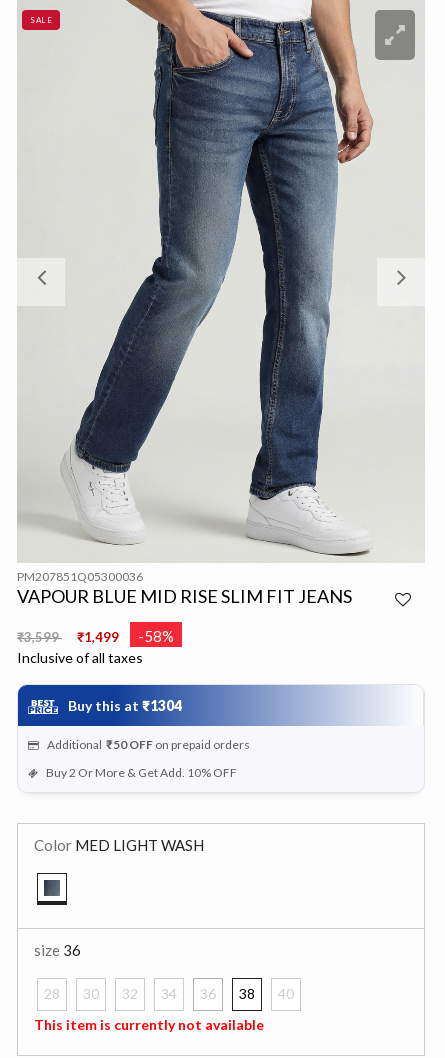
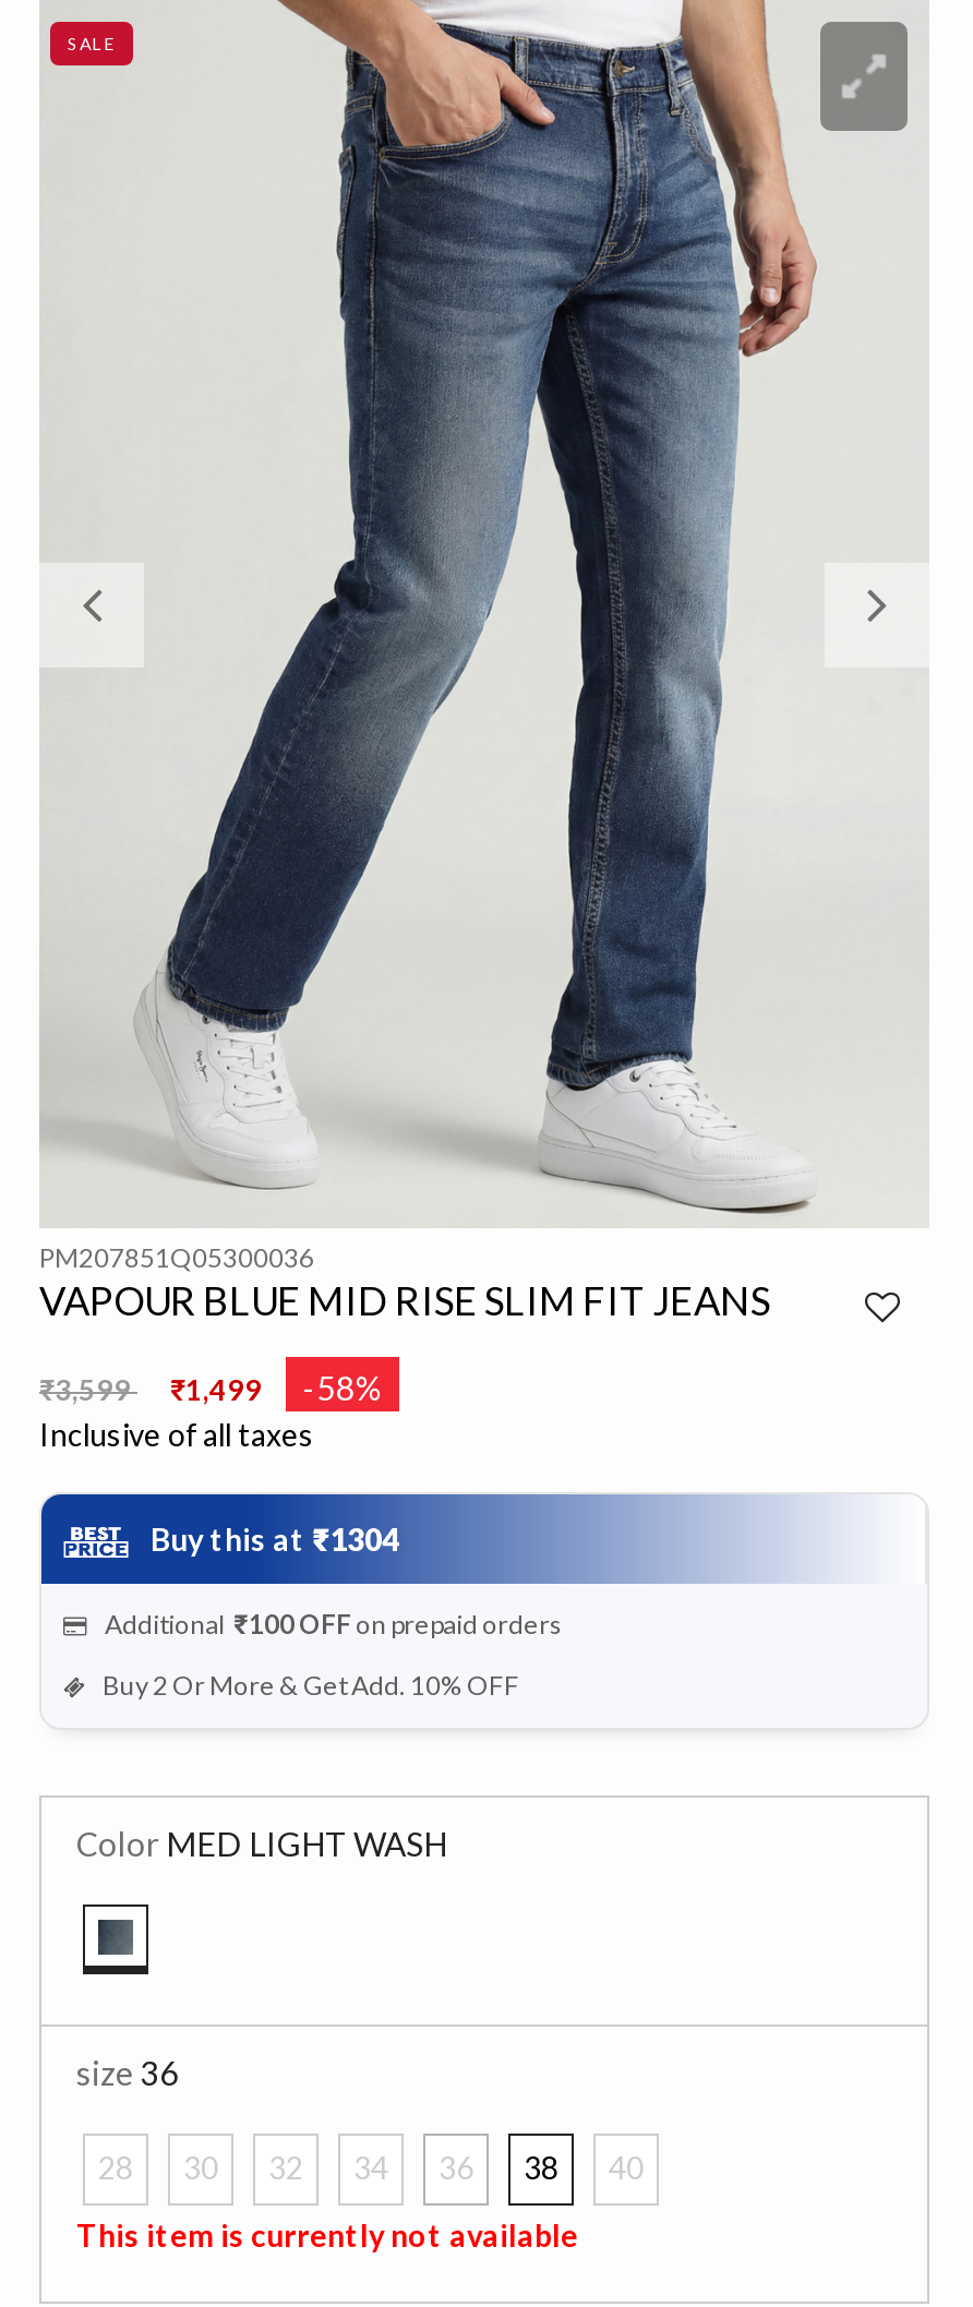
- Additional ₹50 OFF on prepaid orders
+ Additional ₹100 OFF on prepaid orders
